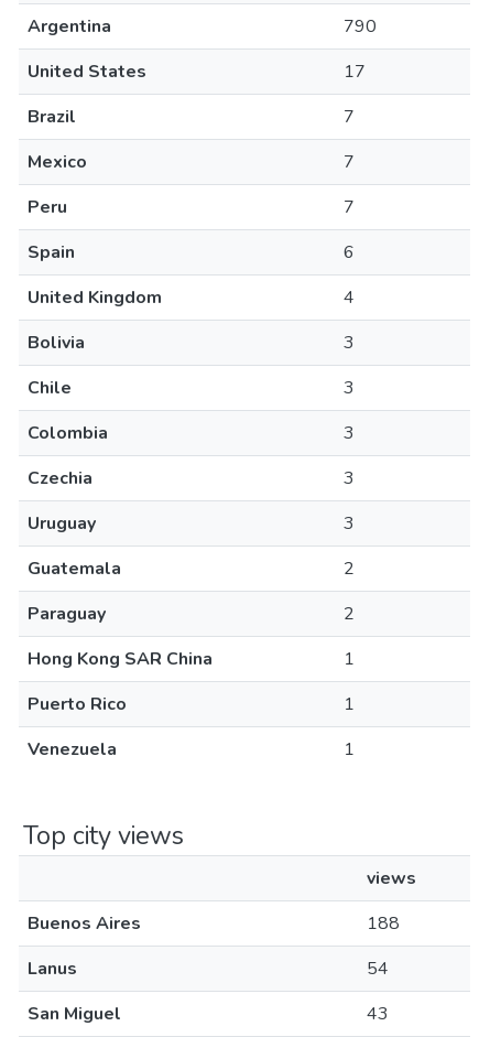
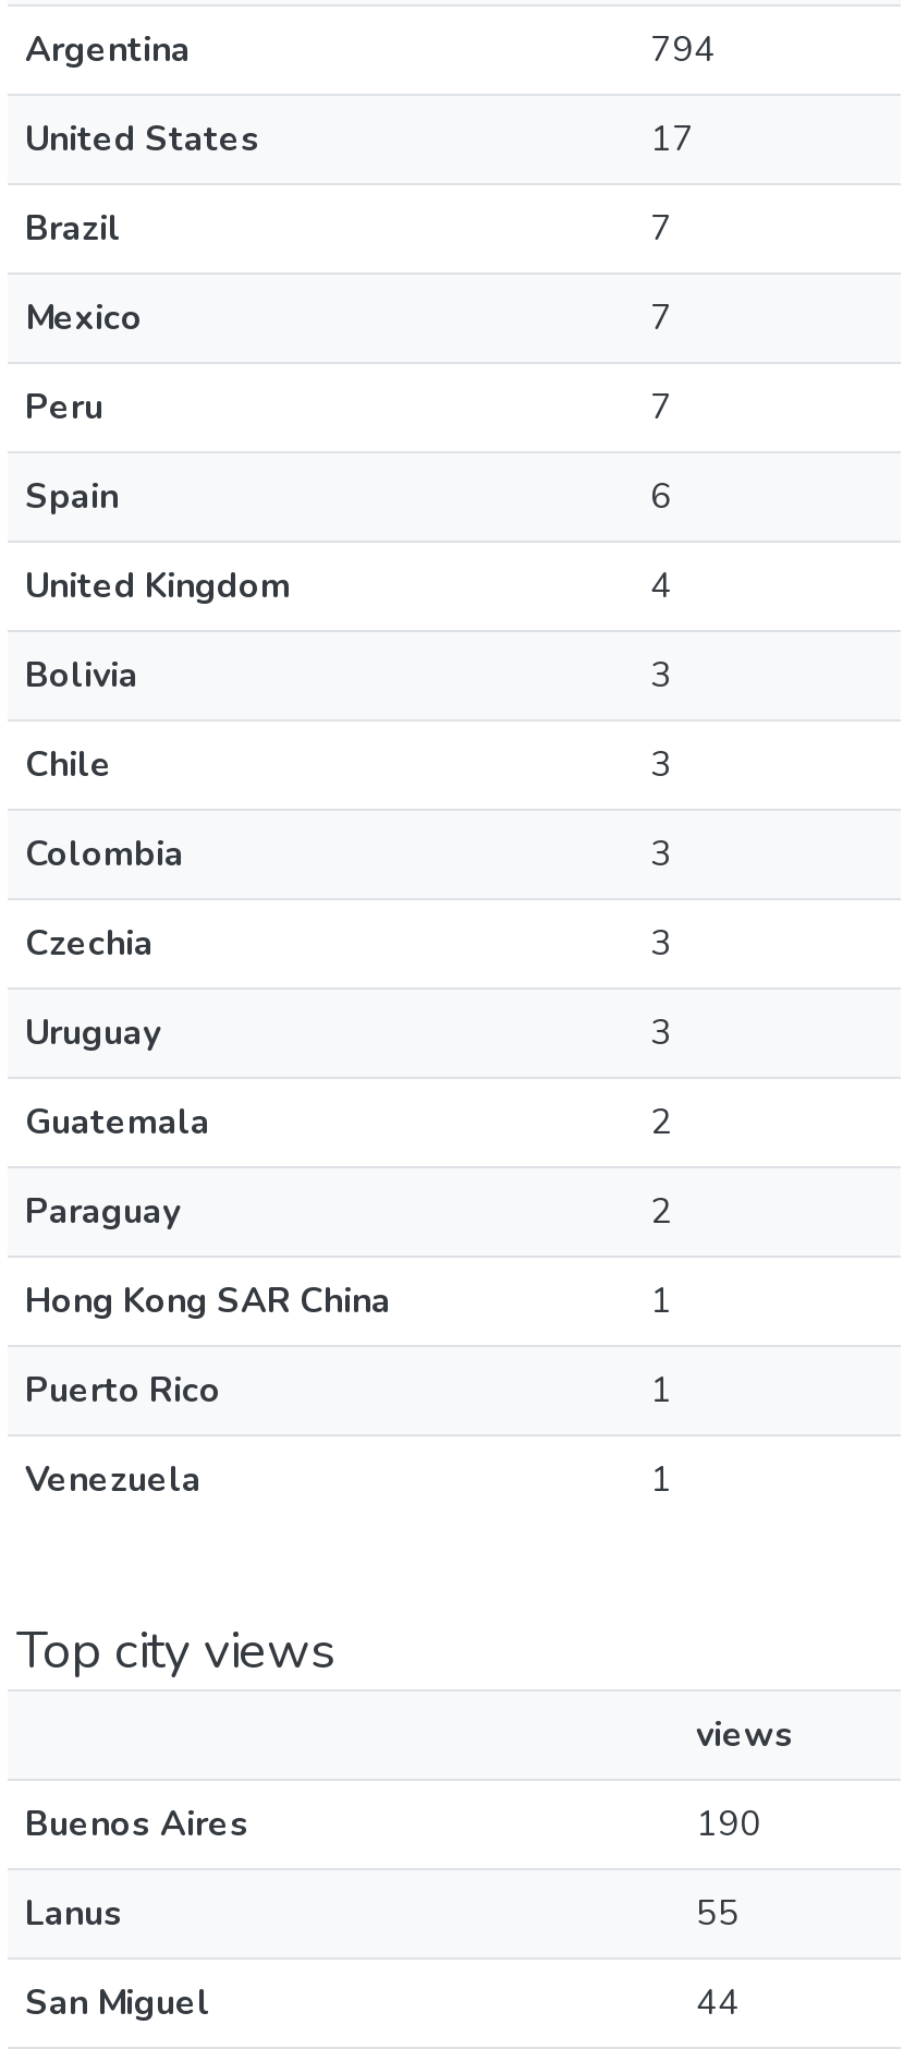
- 790
+ 794

- 188
+ 190

- 54
+ 55

- 43
+ 44
